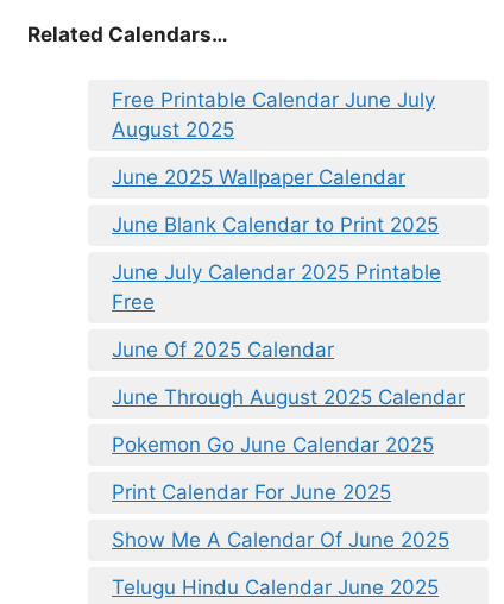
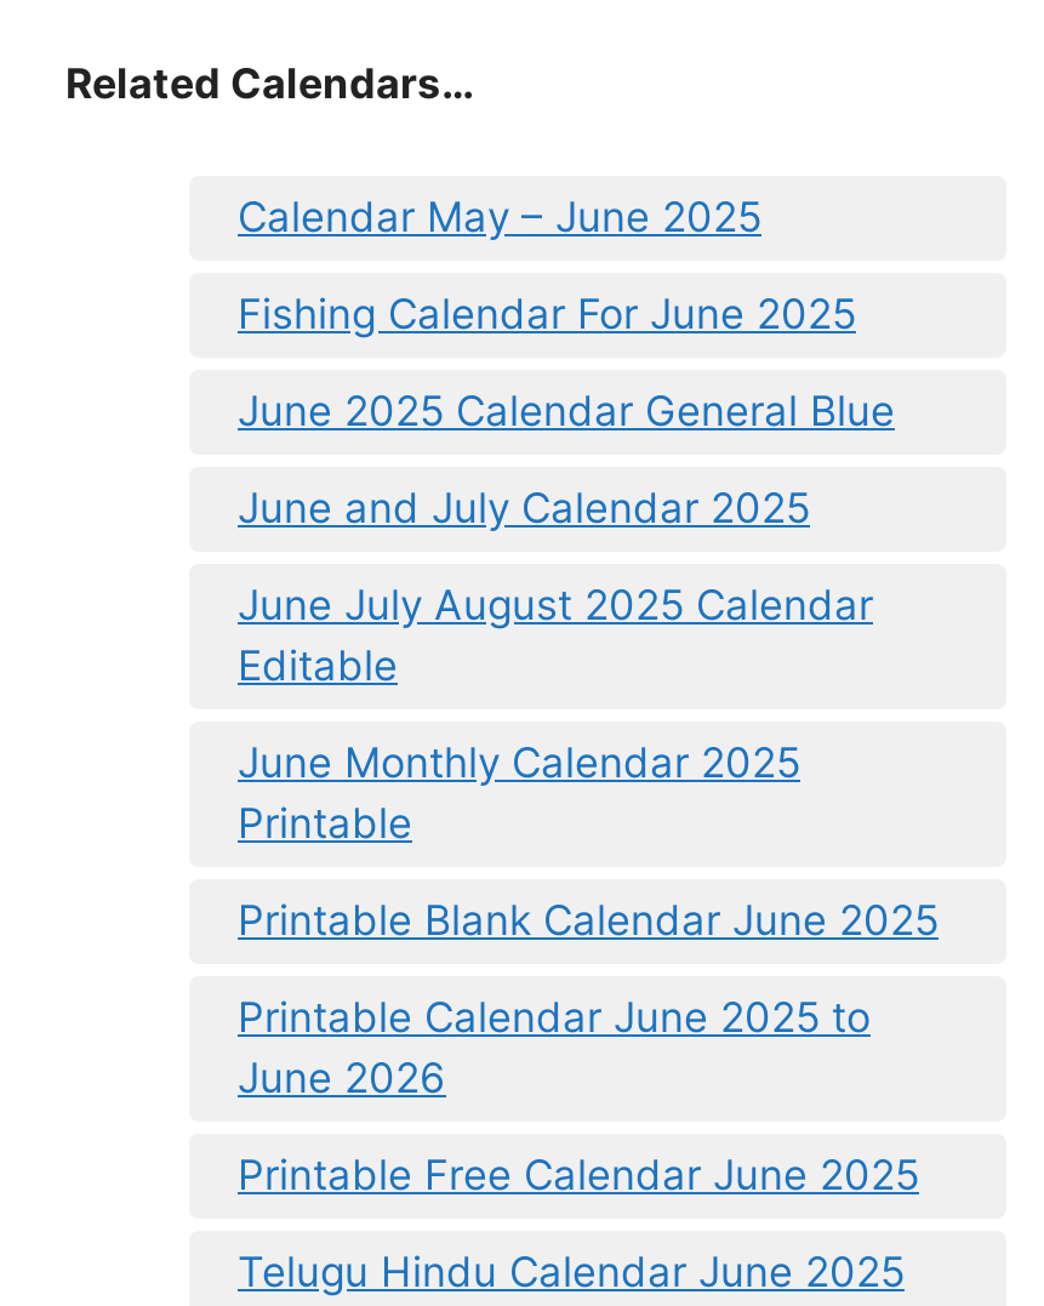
- Free Printable Calendar June July
- August 2025
+ Calendar May – June 2025

- June 2025 Wallpaper Calendar
+ Fishing Calendar For June 2025

- June Blank Calendar to Print 2025
+ June 2025 Calendar General Blue

- June July Calendar 2025 Printable
- Free
+ June and July Calendar 2025

- June Of 2025 Calendar
+ June July August 2025 Calendar
+ Editable

- June Through August 2025 Calendar
+ June Monthly Calendar 2025
+ Printable

- Pokemon Go June Calendar 2025
+ Printable Blank Calendar June 2025

- Print Calendar For June 2025
+ Printable Calendar June 2025 to
+ June 2026

- Show Me A Calendar Of June 2025
+ Printable Free Calendar June 2025
